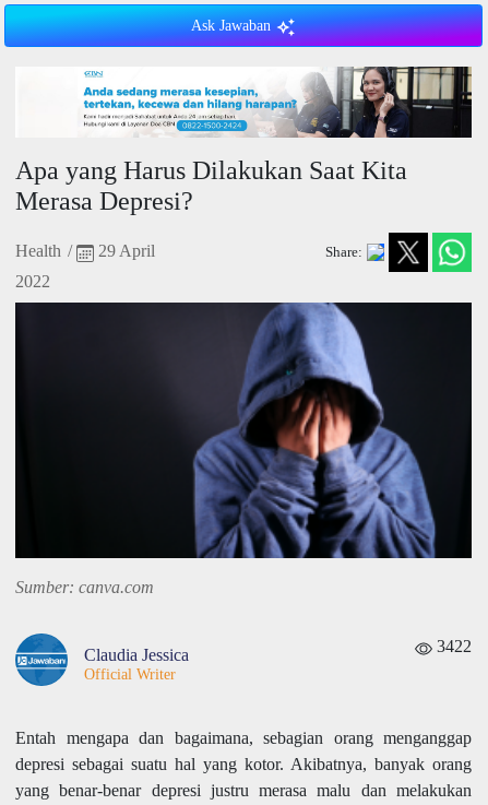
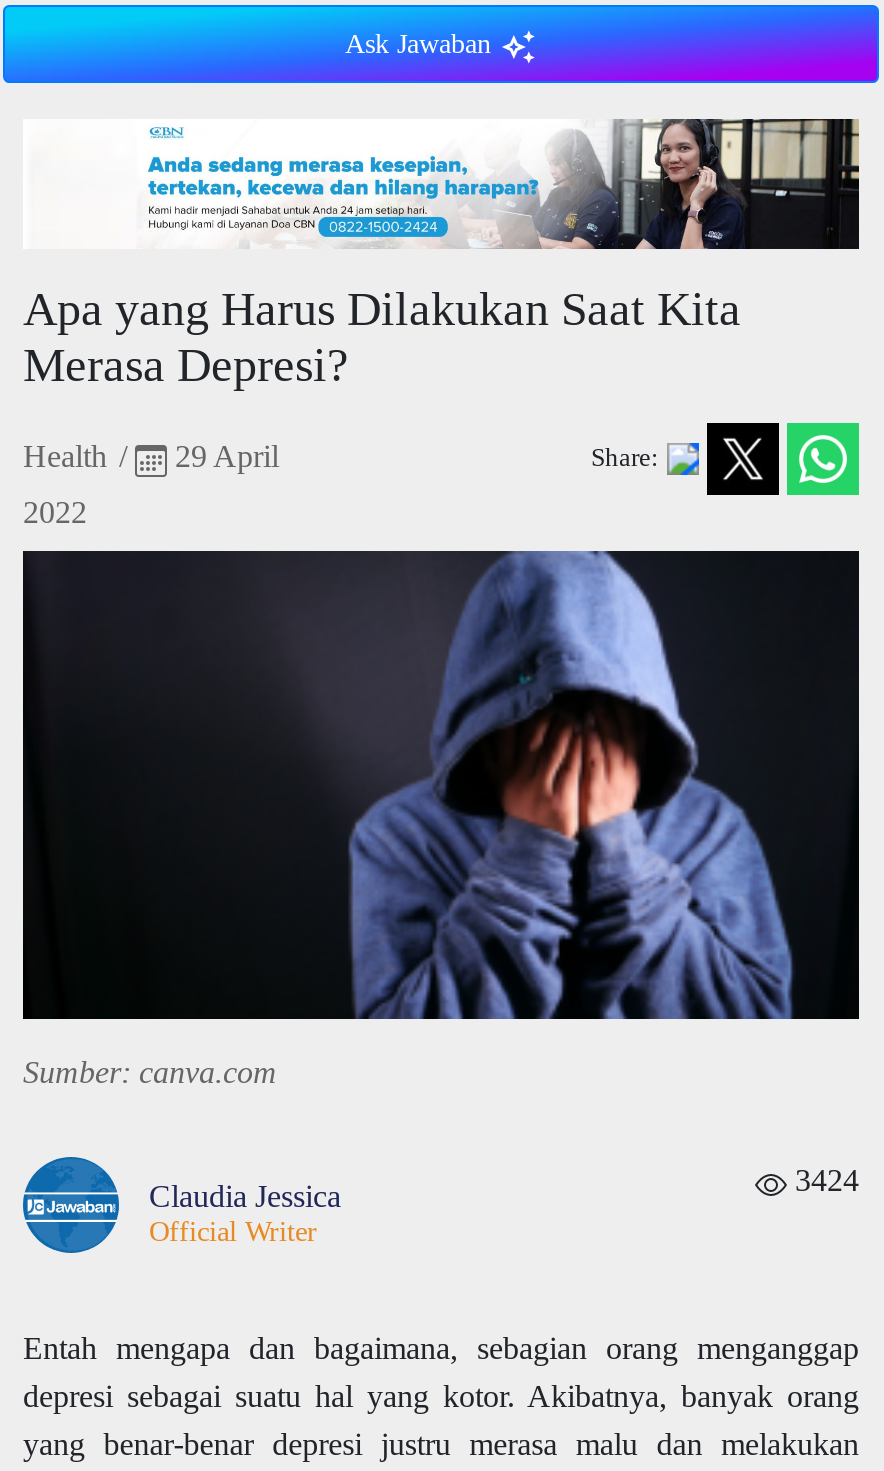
- 3422
+ 3424
